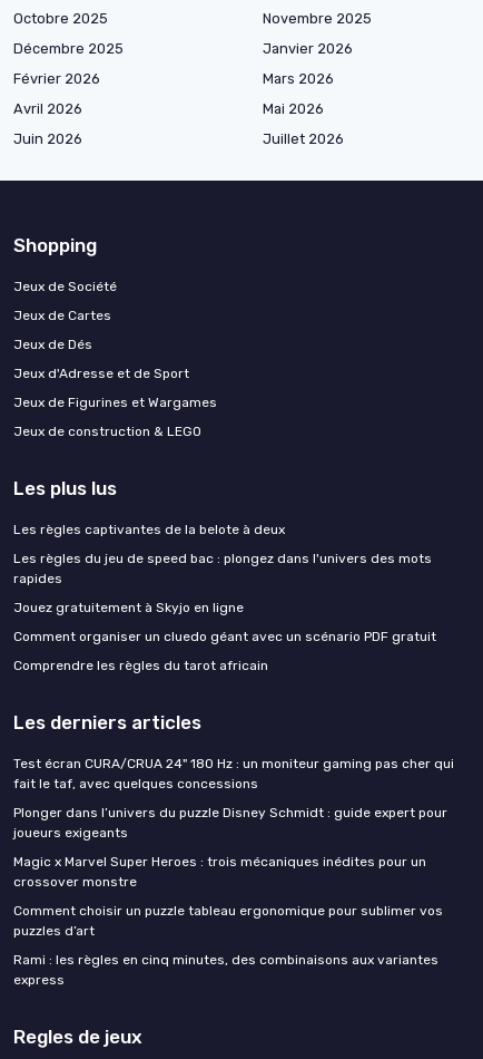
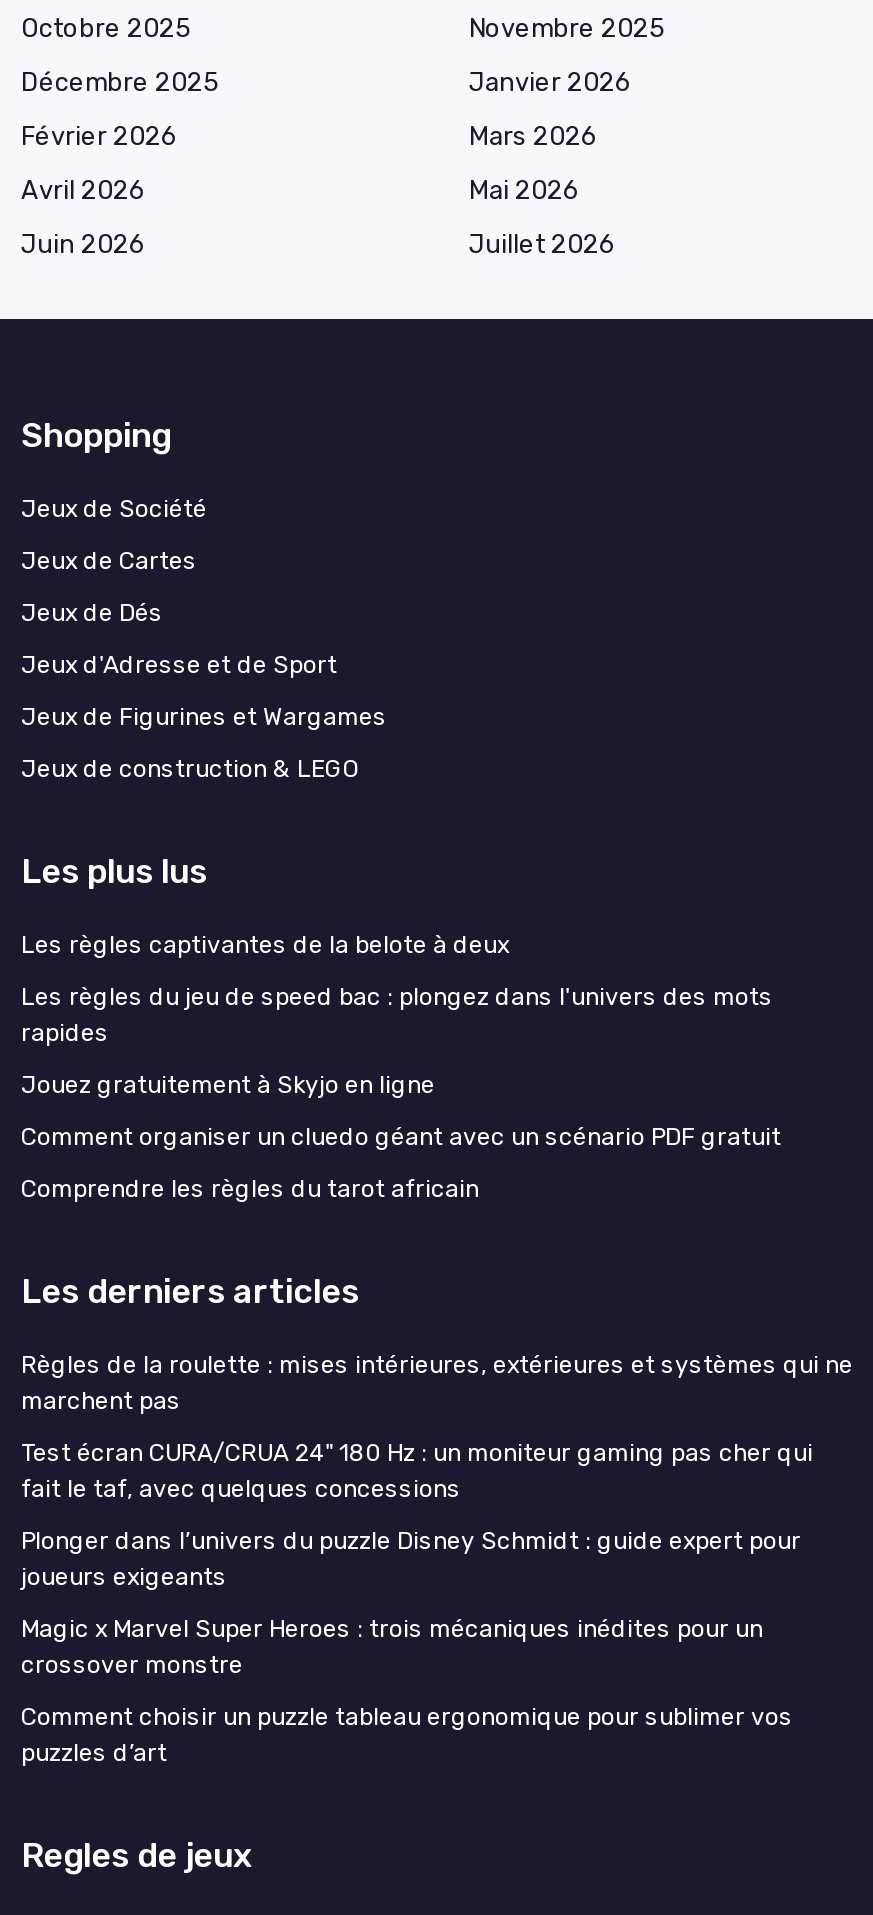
+ Règles de la roulette : mises intérieures, extérieures et systèmes qui ne
+ marchent pas

moved down: Test écran CURA/CRUA 24" 180 Hz : un moniteur gaming pas cher qui | fait le taf, avec quelques concessions | Plonger dans l’univers du puzzle Disney Schmidt : guide expert pour | joueurs exigeants | Magic x Marvel Super Heroes : trois mécaniques inédites pour un | crossover monstre | Comment choisir un puzzle tableau ergonomique pour sublimer vos | puzzles d’art

- Rami : les règles en cinq minutes, des combinaisons aux variantes
- express
